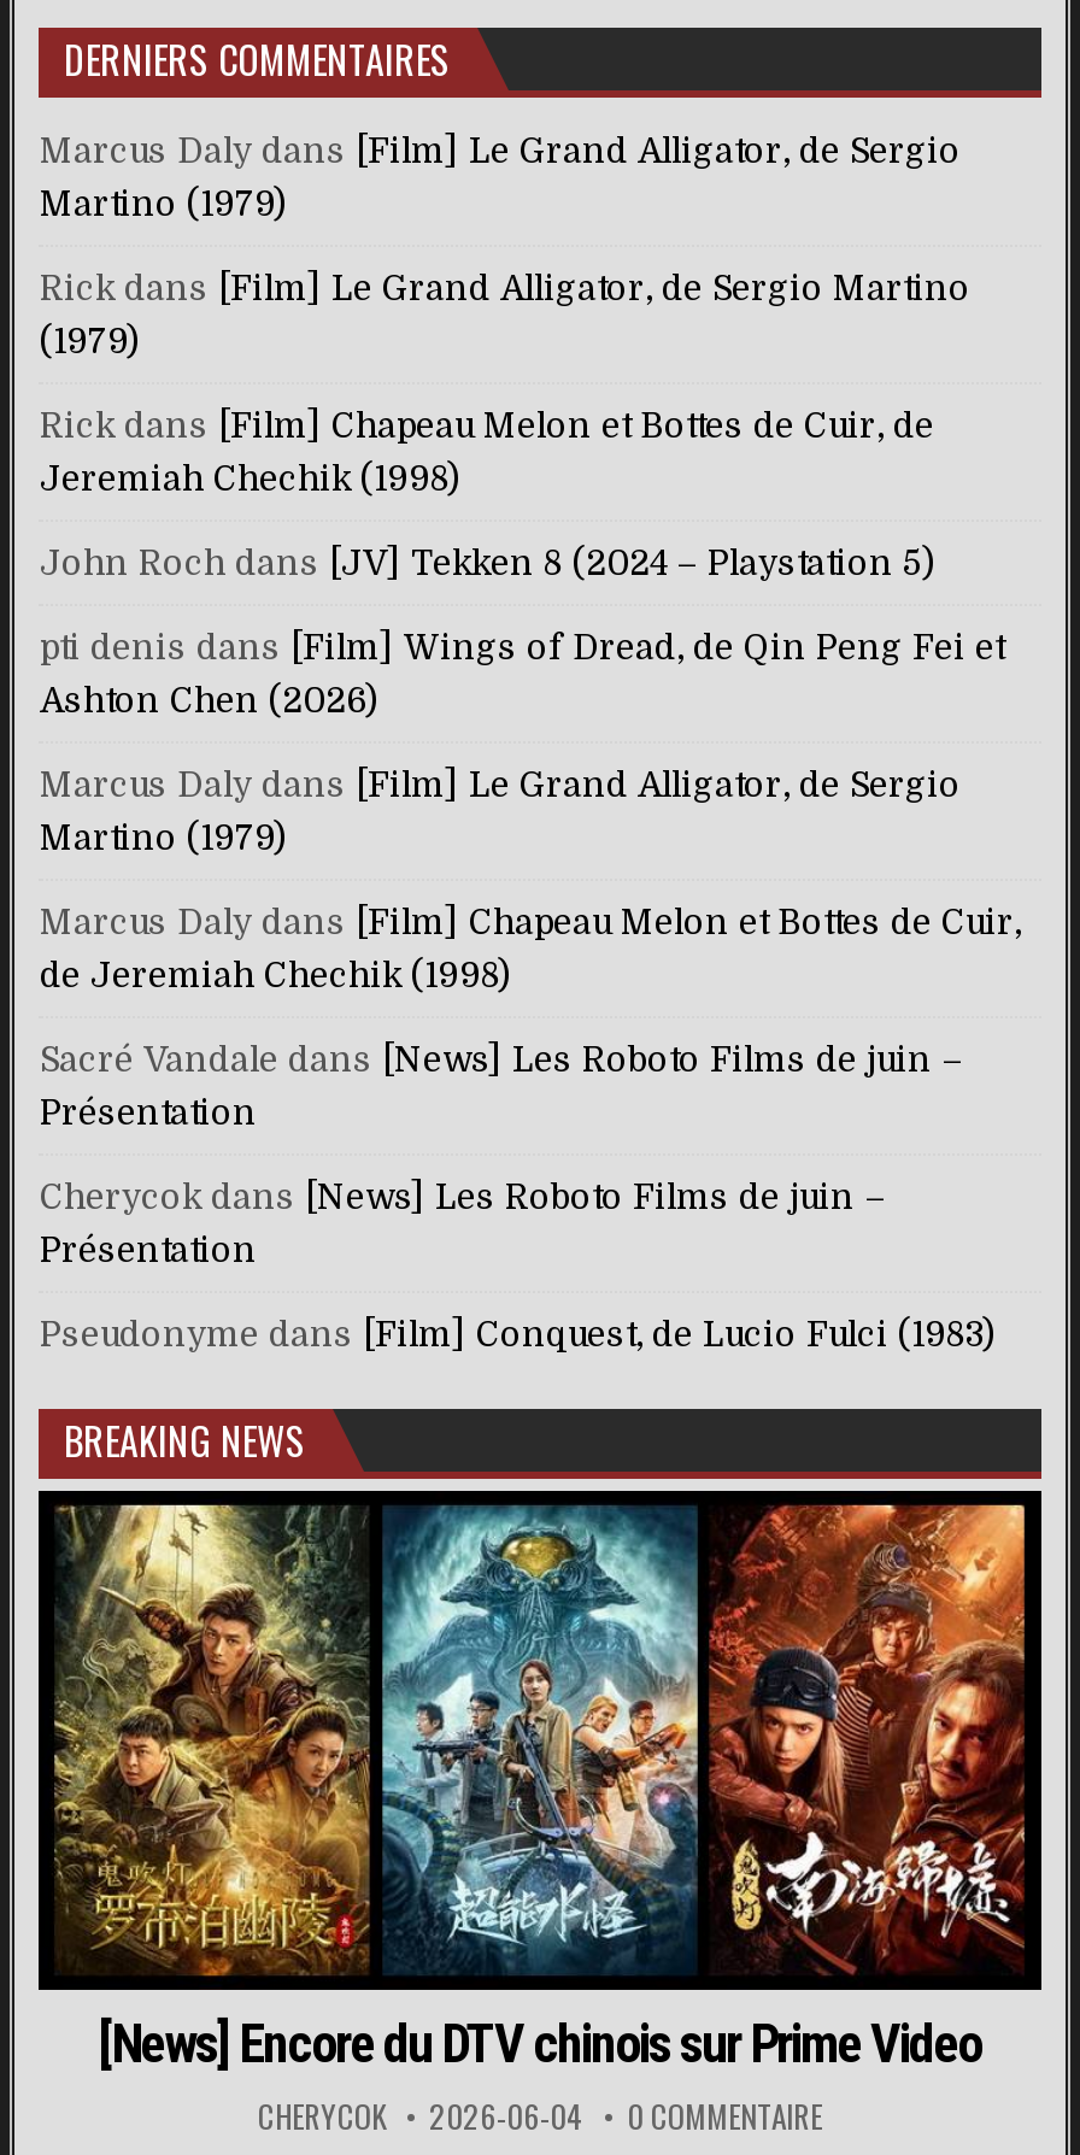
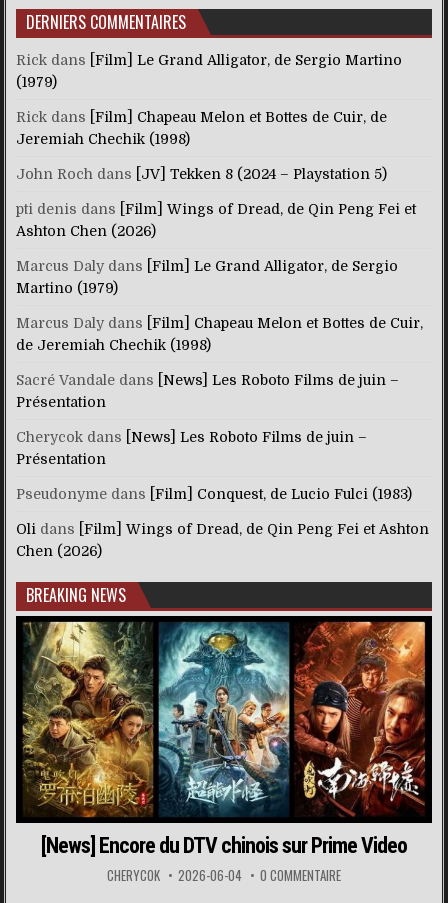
- Marcus Daly dans [Film] Le Grand Alligator, de Sergio
- Martino (1979)

moved up: Rick dans [Film] Le Grand Alligator, de Sergio Martino | (1979) | Rick dans [Film] Chapeau Melon et Bottes de Cuir, de | ... | Présentation | Pseudonyme dans [Film] Conquest, de Lucio Fulci (1983)

+ Oli dans [Film] Wings of Dread, de Qin Peng Fei et Ashton
+ Chen (2026)
